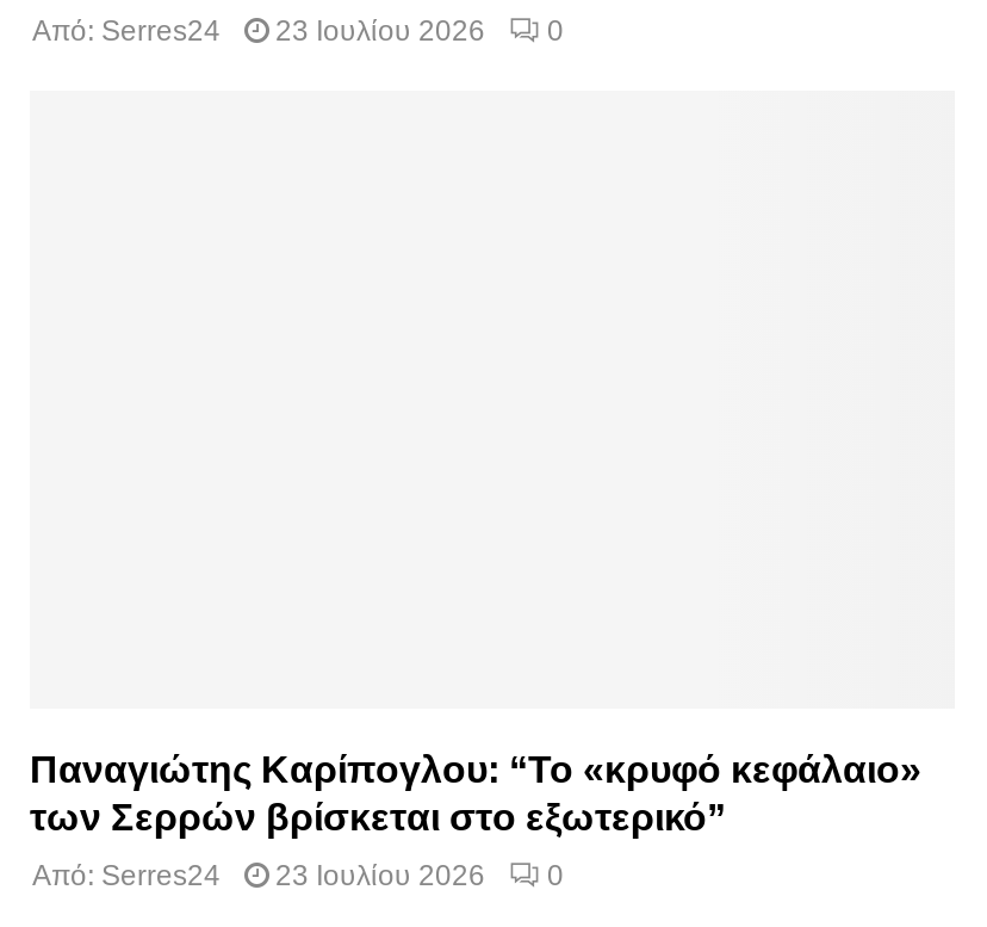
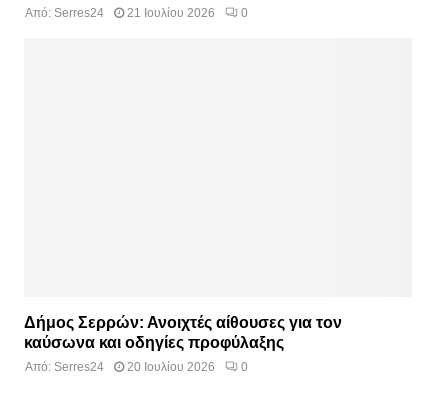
- Από: Serres24 23 Ιουλίου 2026 0
+ Από: Serres24 21 Ιουλίου 2026 0

- Παναγιώτης Καρίπογλου: “Το «κρυφό κεφάλαιο»
- των Σερρών βρίσκεται στο εξωτερικό”
+ Δήμος Σερρών: Ανοιχτές αίθουσες για τον
+ καύσωνα και οδηγίες προφύλαξης

- Από: Serres24 23 Ιουλίου 2026 0
+ Από: Serres24 20 Ιουλίου 2026 0
